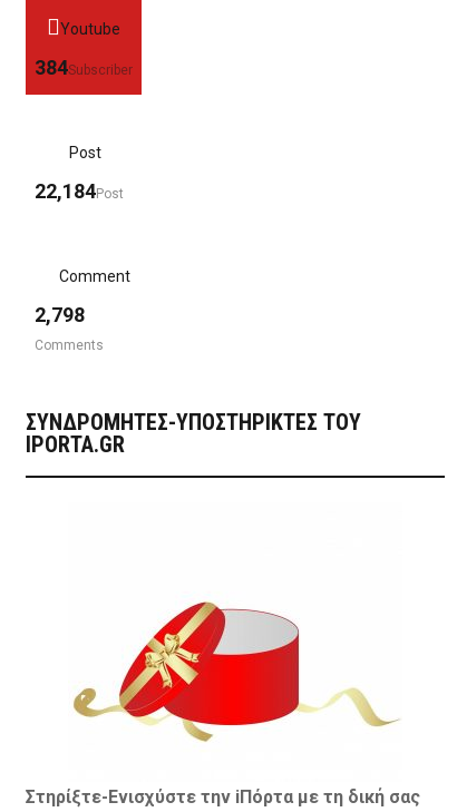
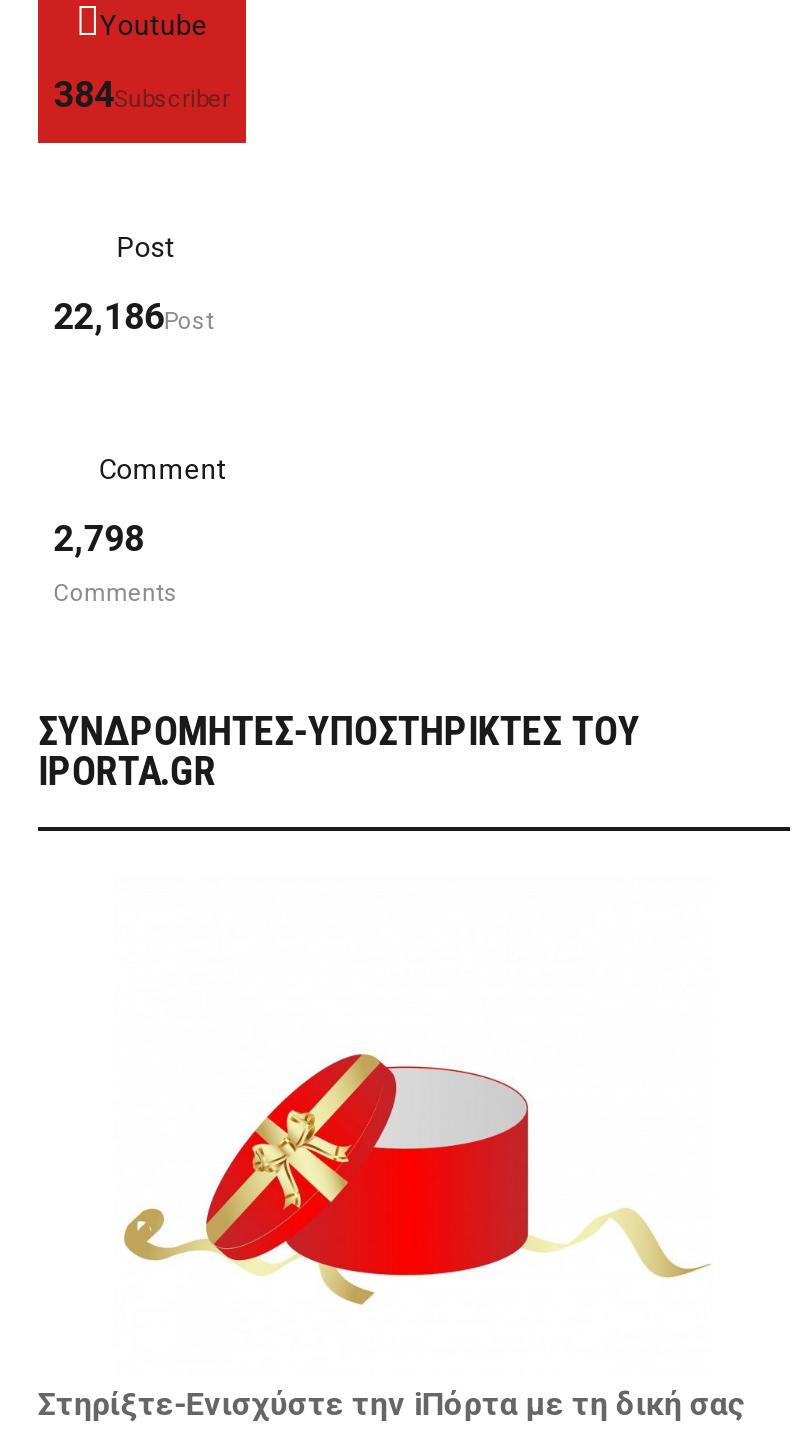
- 22,184Post
+ 22,186Post
